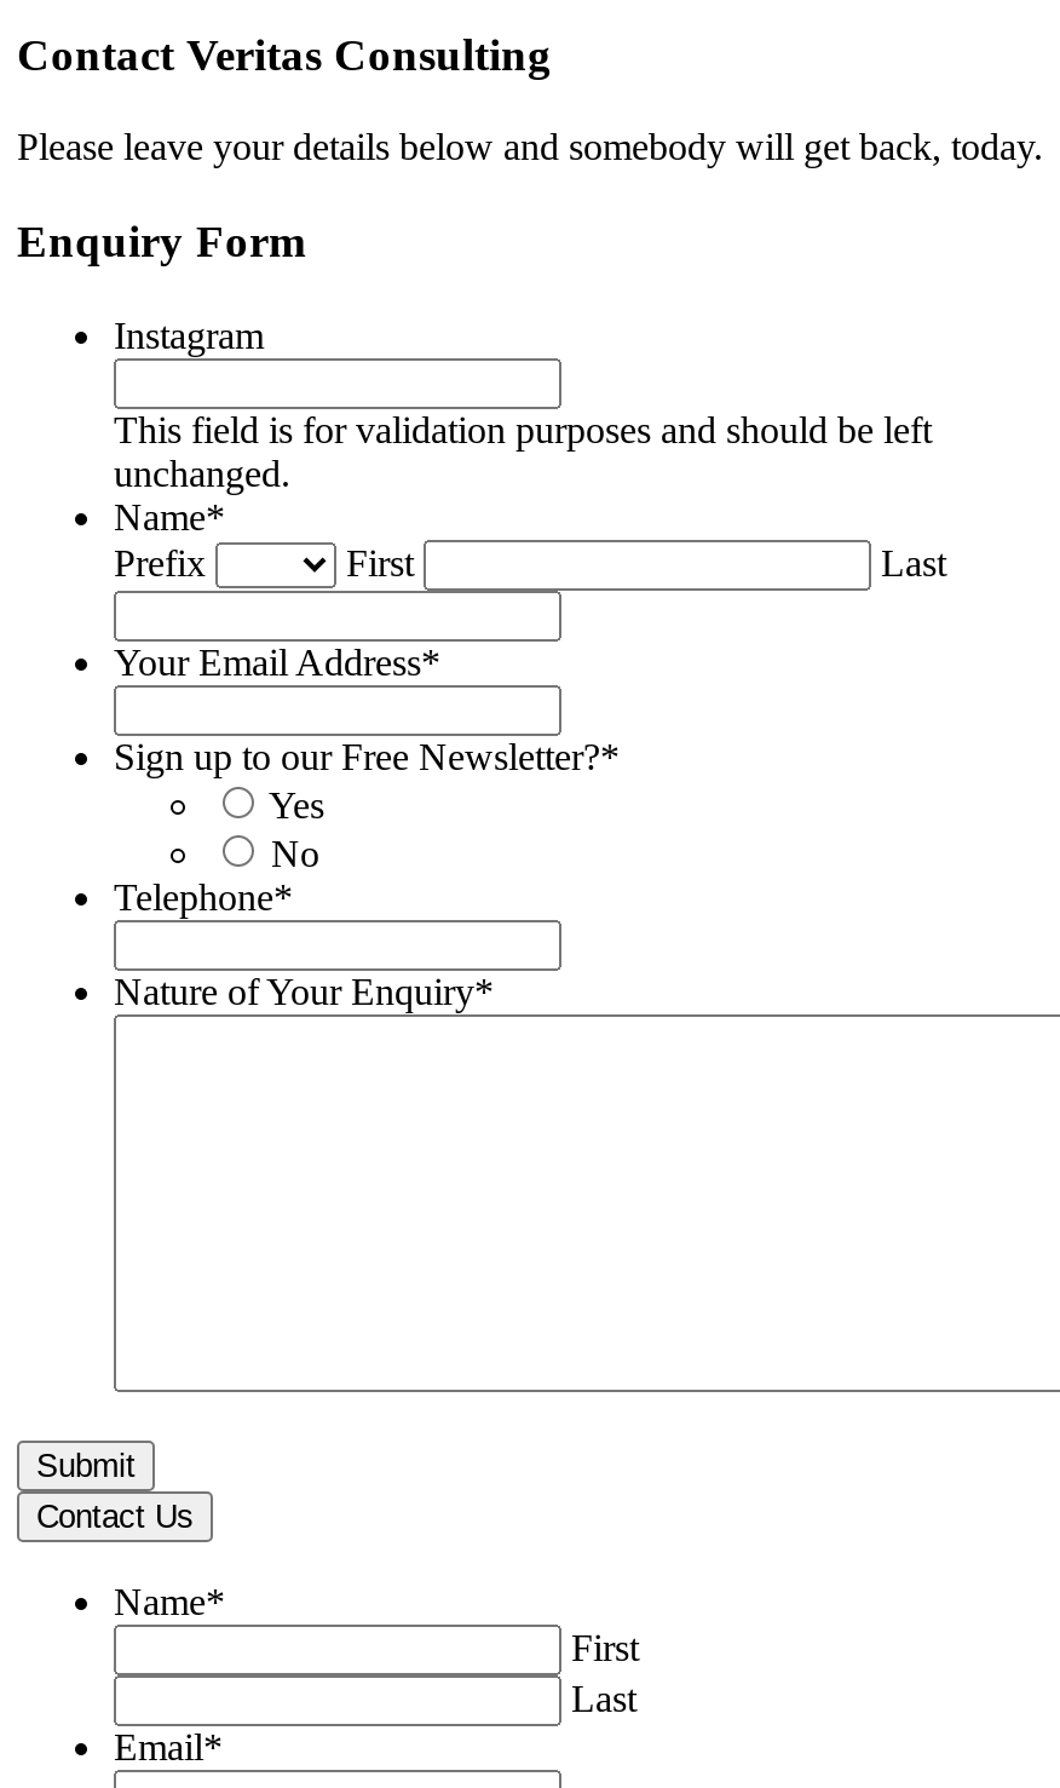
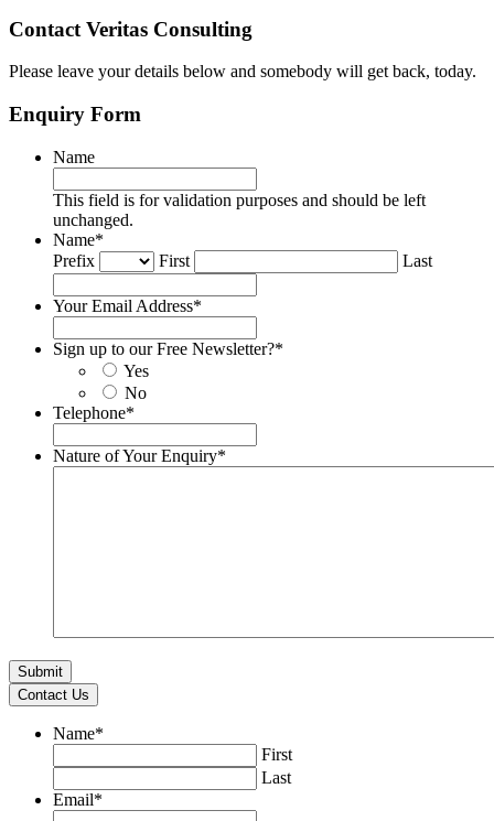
- Instagram
+ Name
